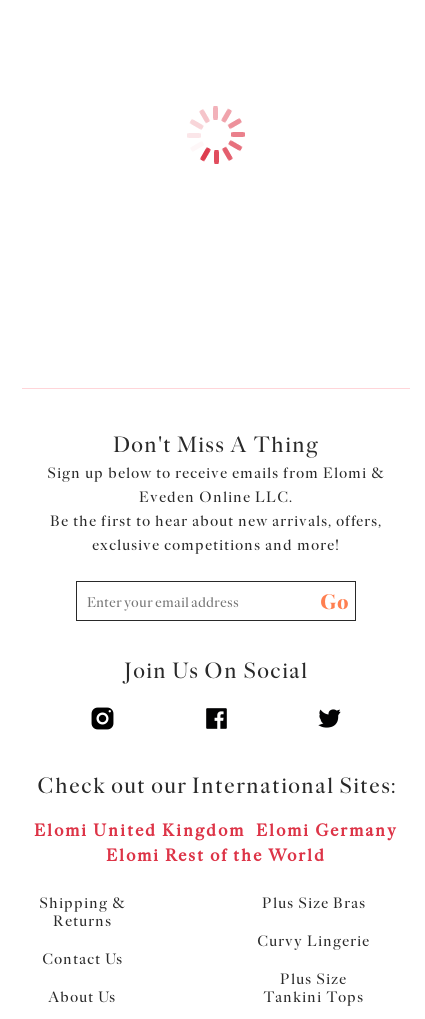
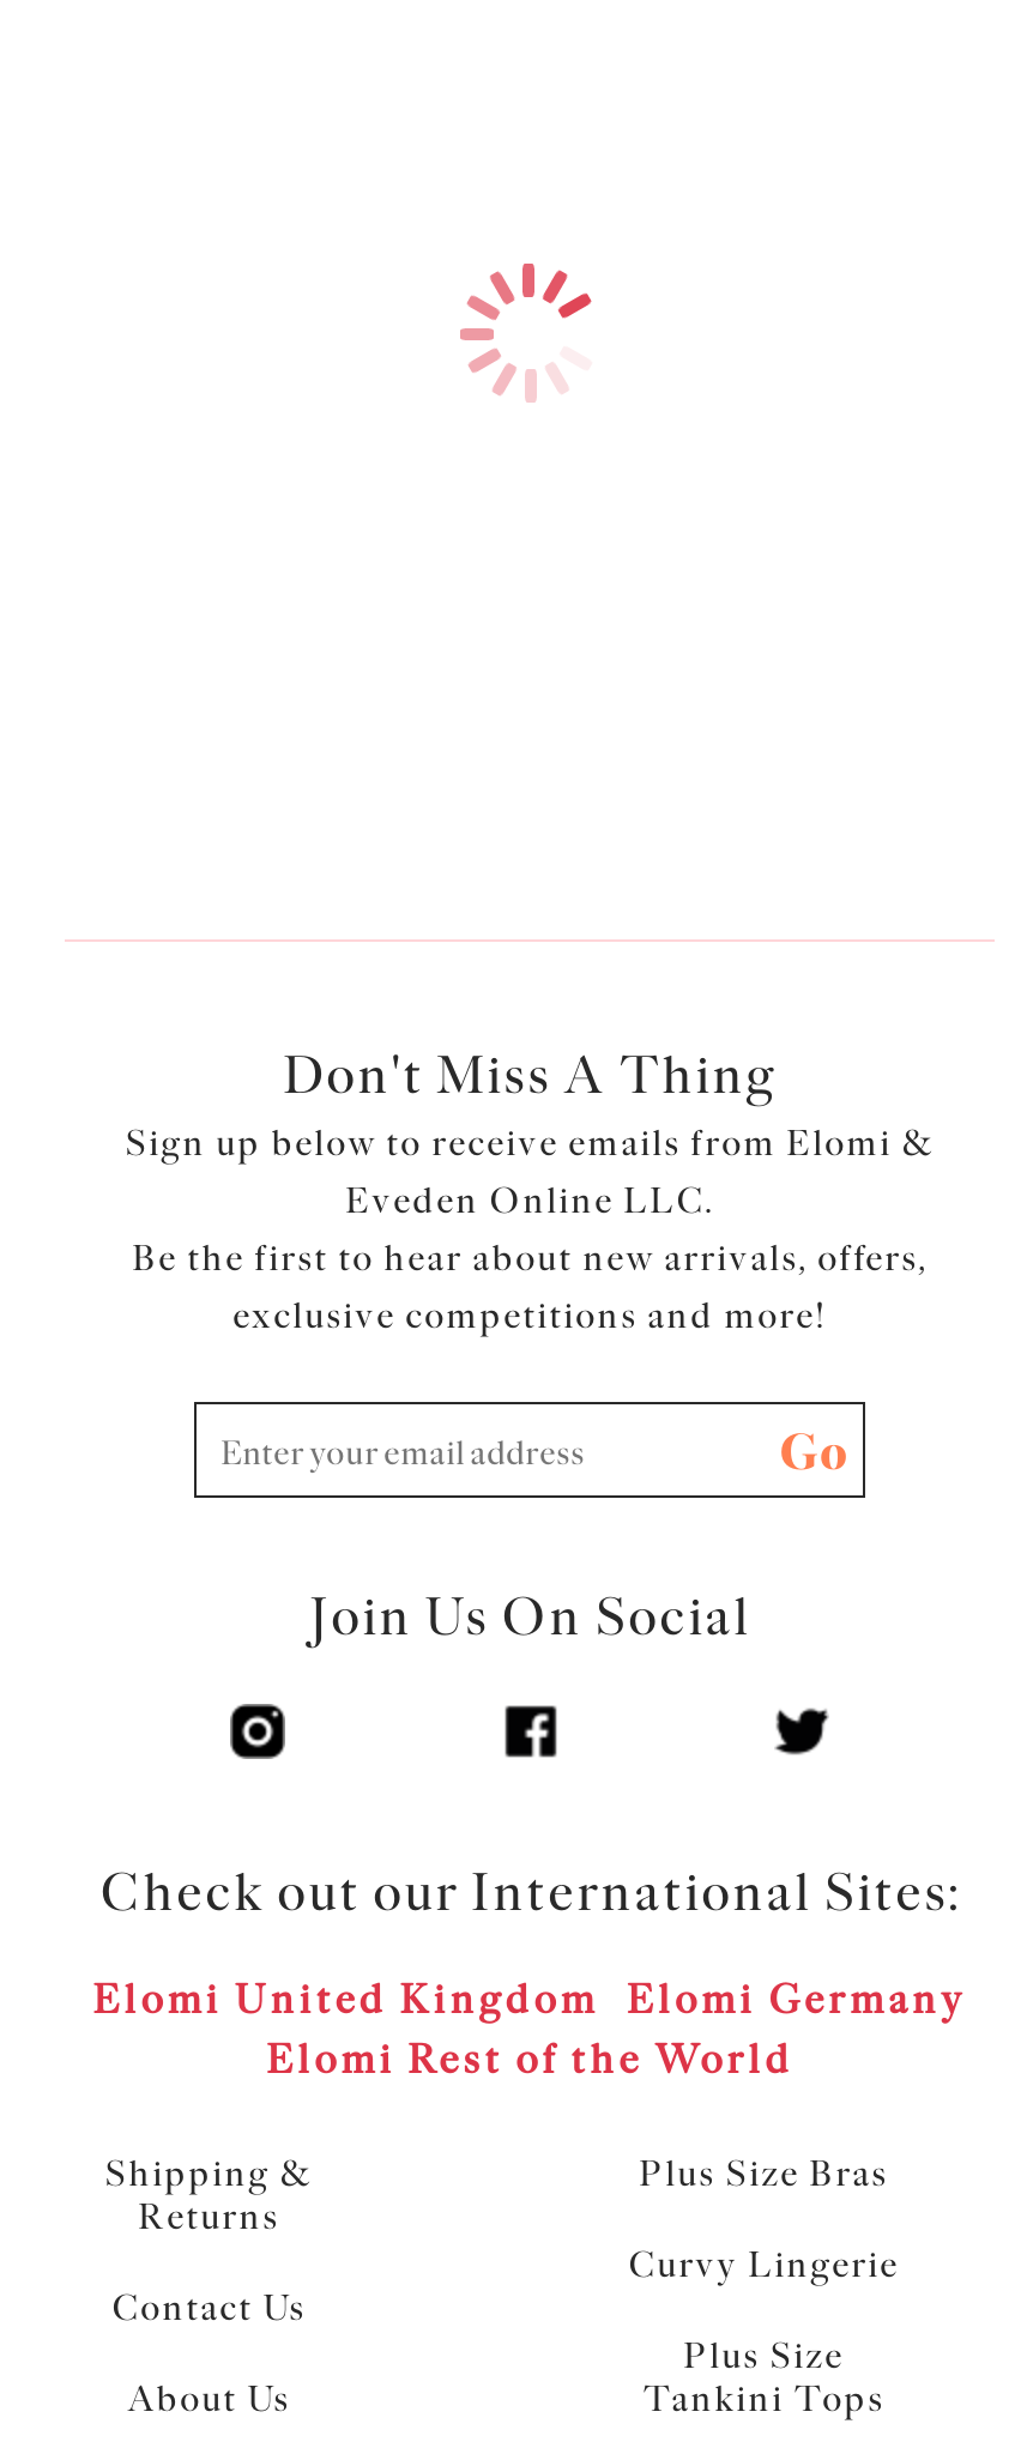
- [image]
+ [image]
